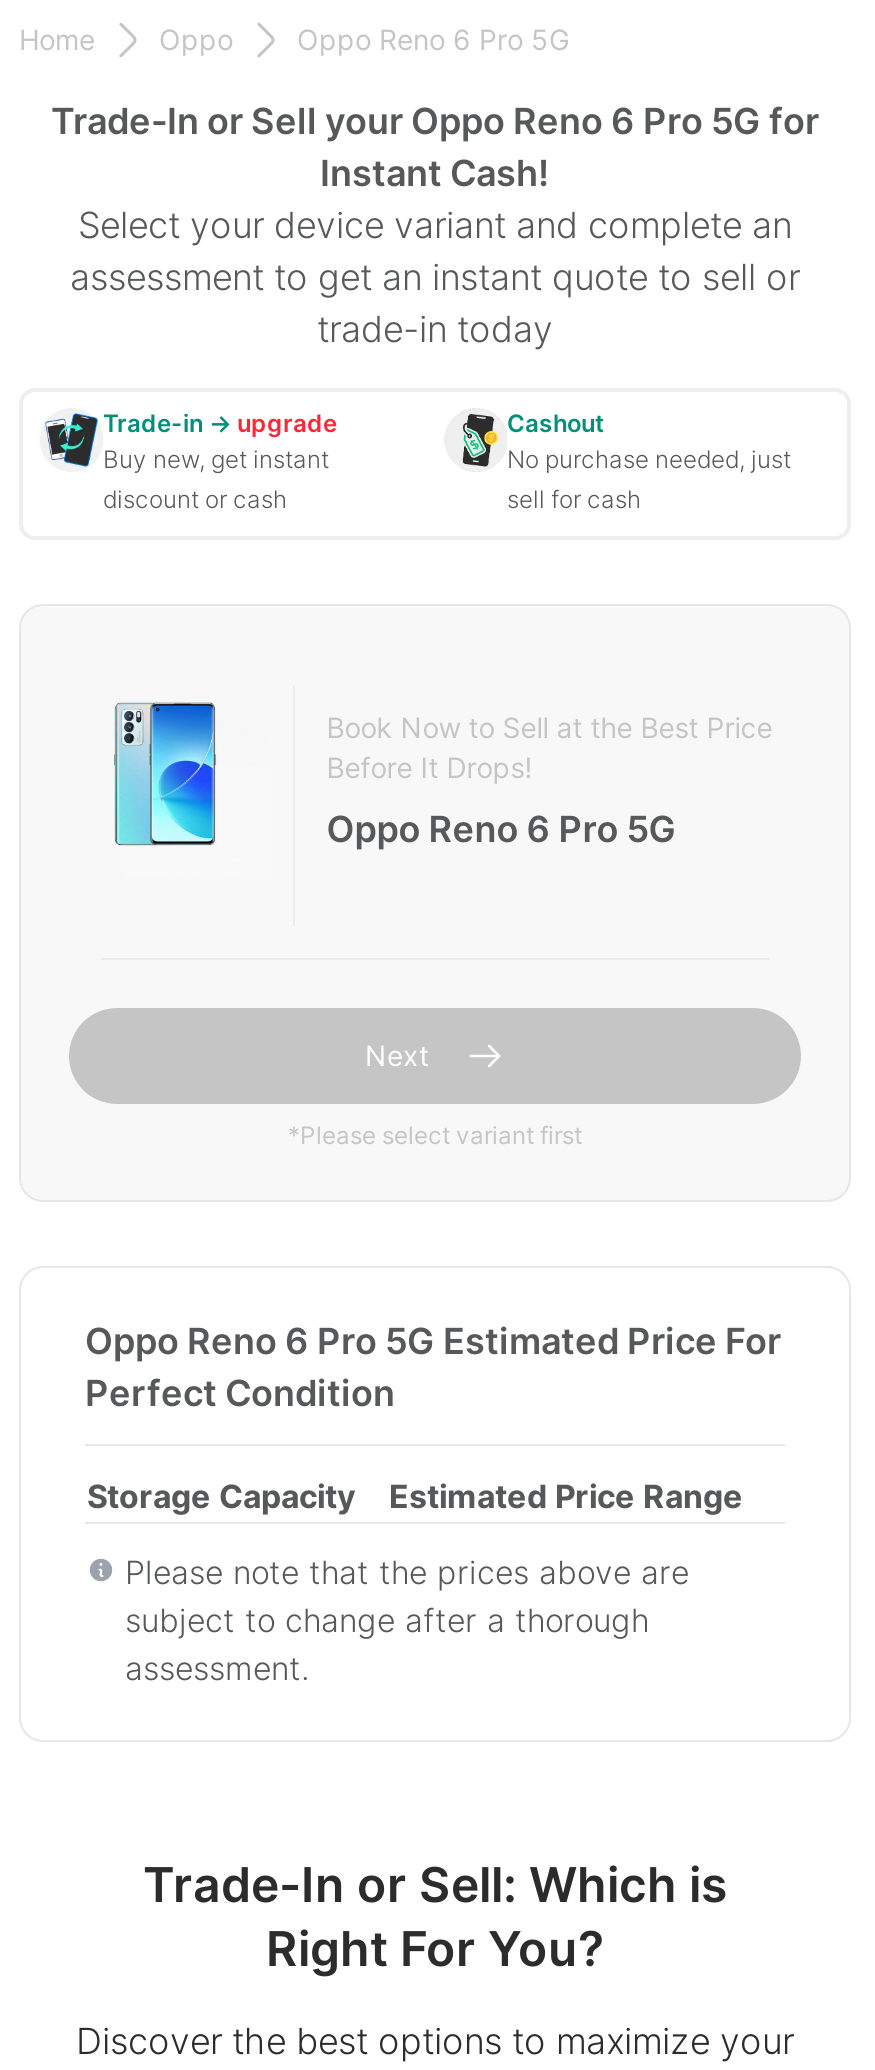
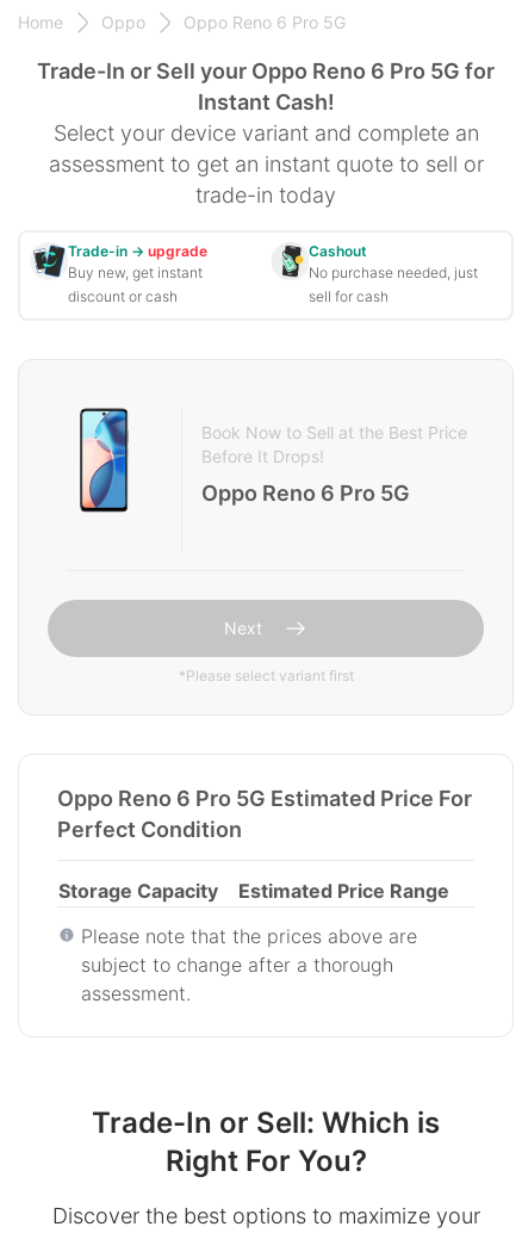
- [image]
+ [image]
